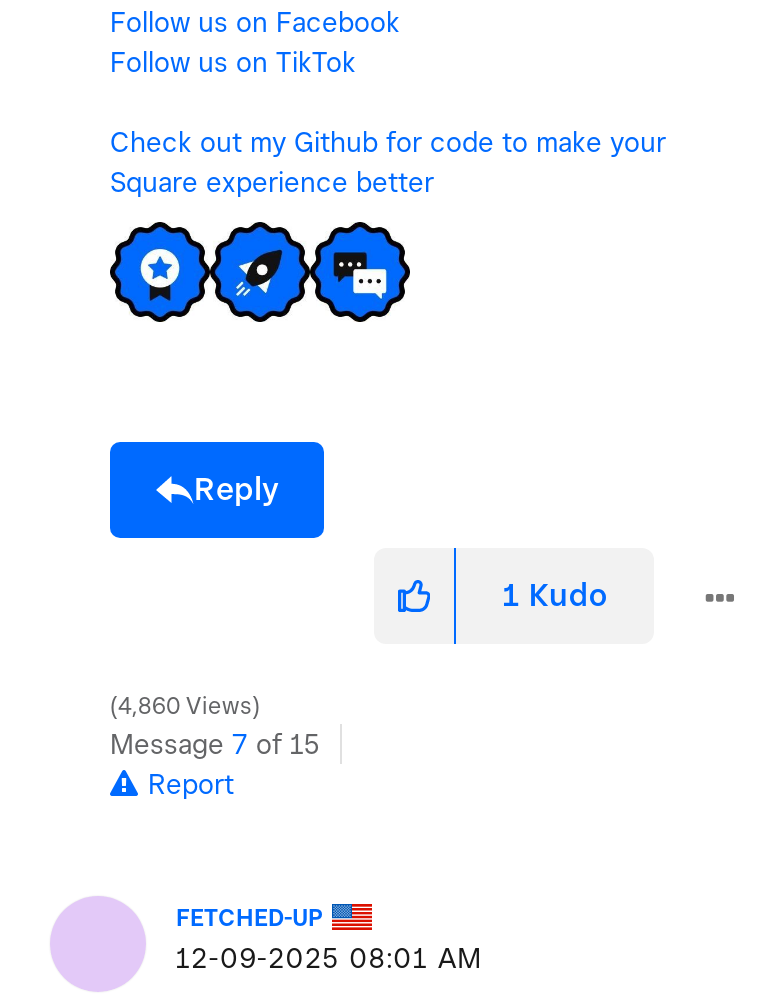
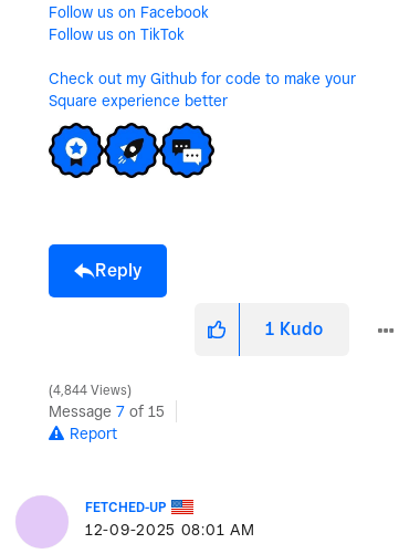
- 4,860 Views
+ 4,844 Views
